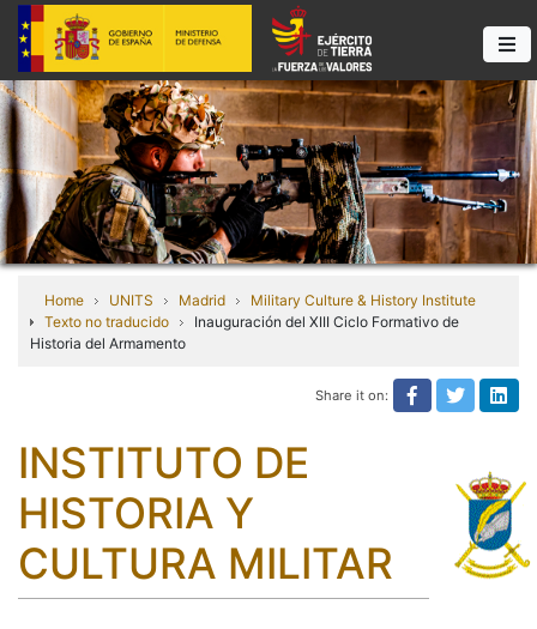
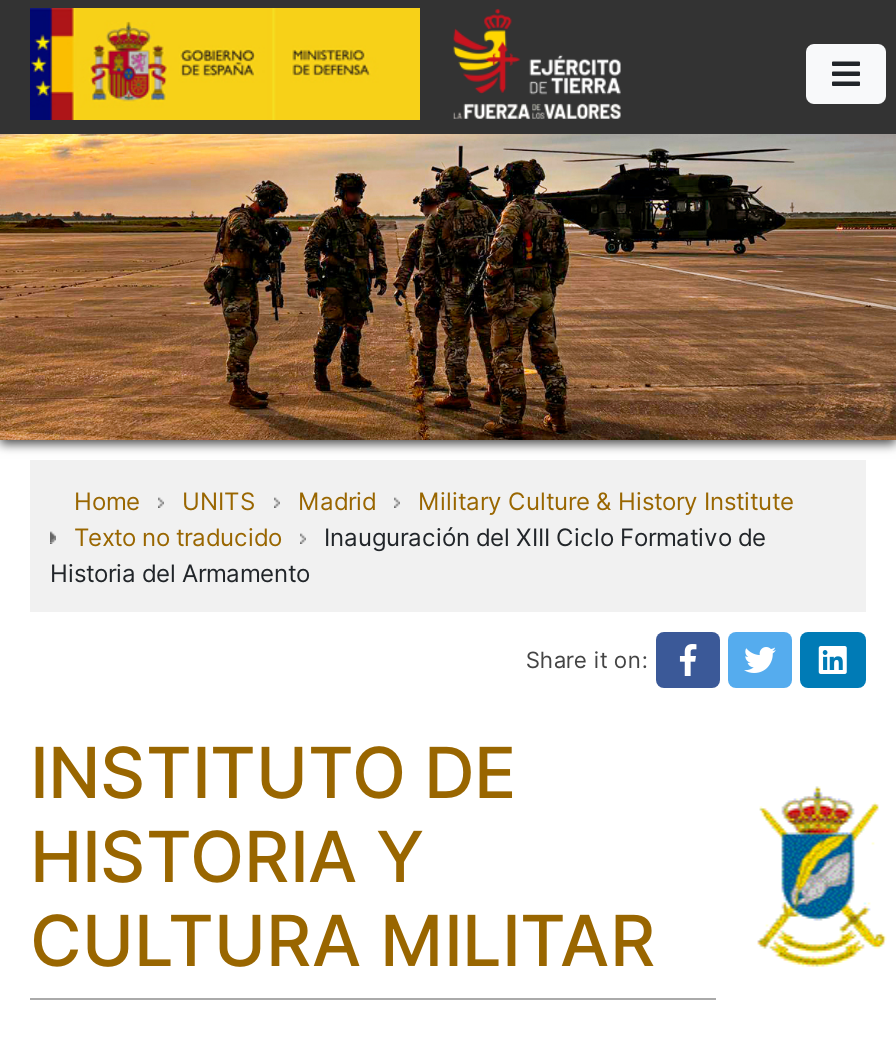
- [image]
+ [image]
